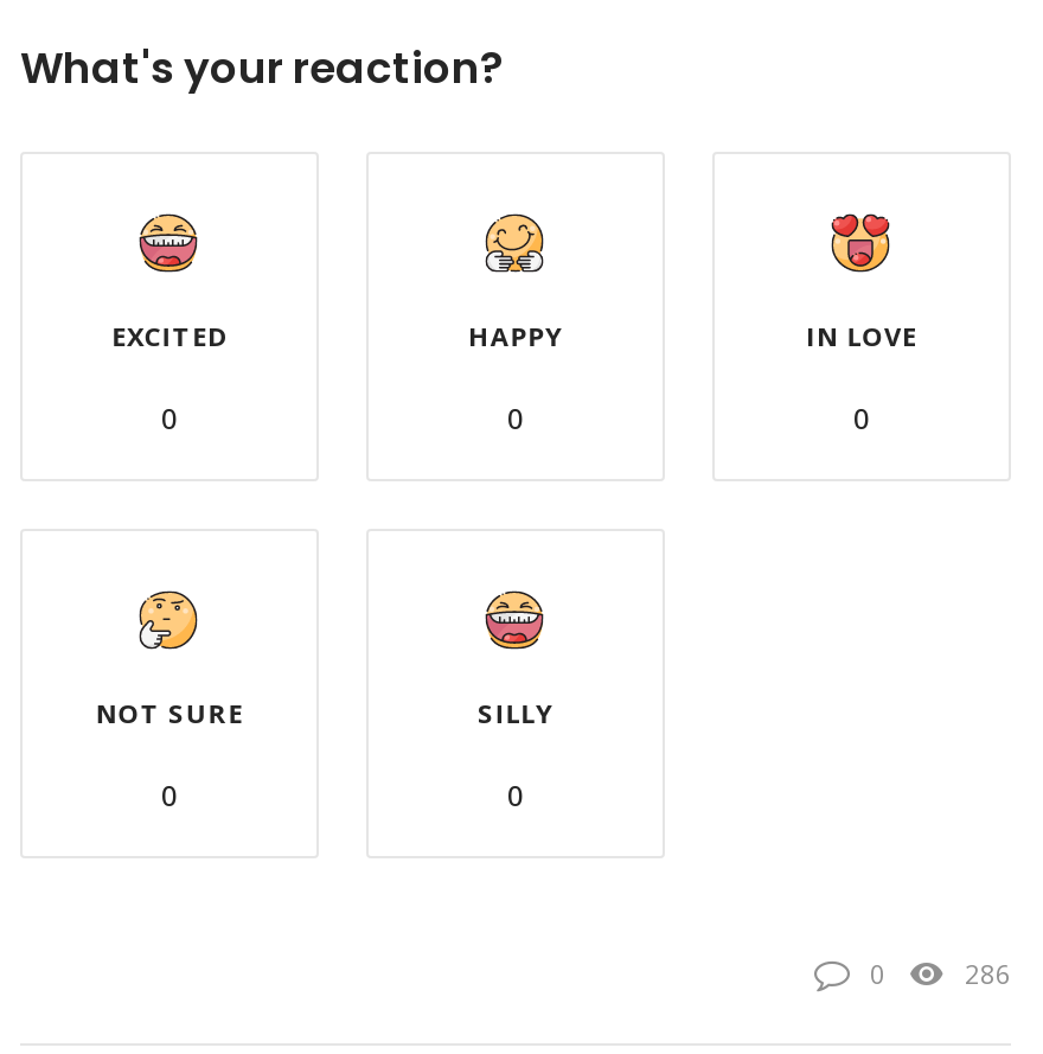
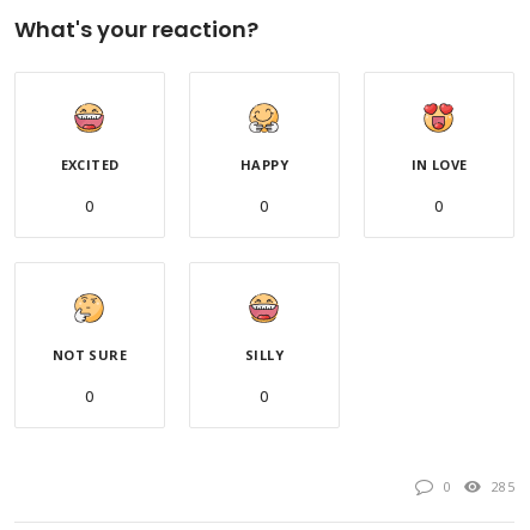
- 286
+ 285
